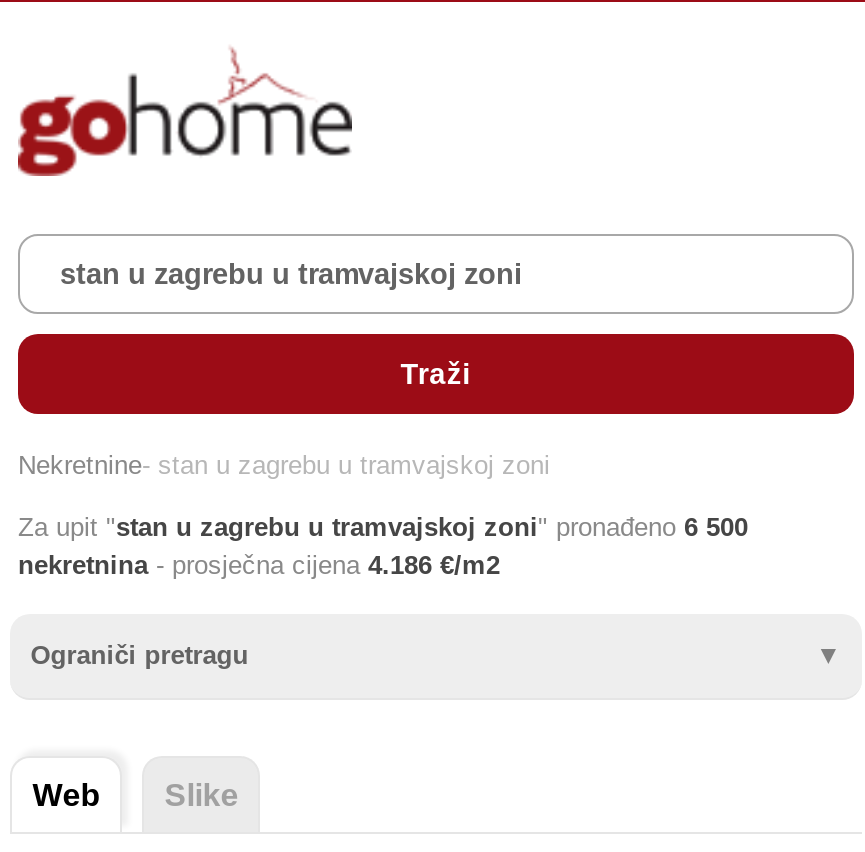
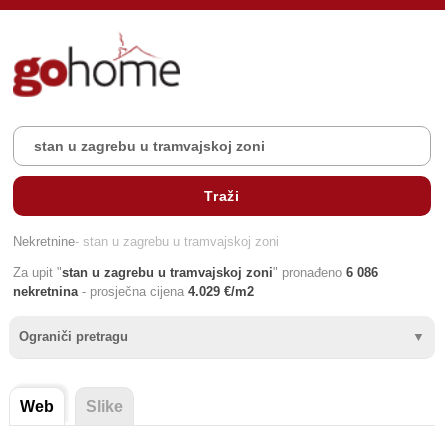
- Za upit "stan u zagrebu u tramvajskoj zoni" pronađeno 6 500
+ Za upit "stan u zagrebu u tramvajskoj zoni" pronađeno 6 086

- nekretnina - prosječna cijena 4.186 €/m2
+ nekretnina - prosječna cijena 4.029 €/m2
